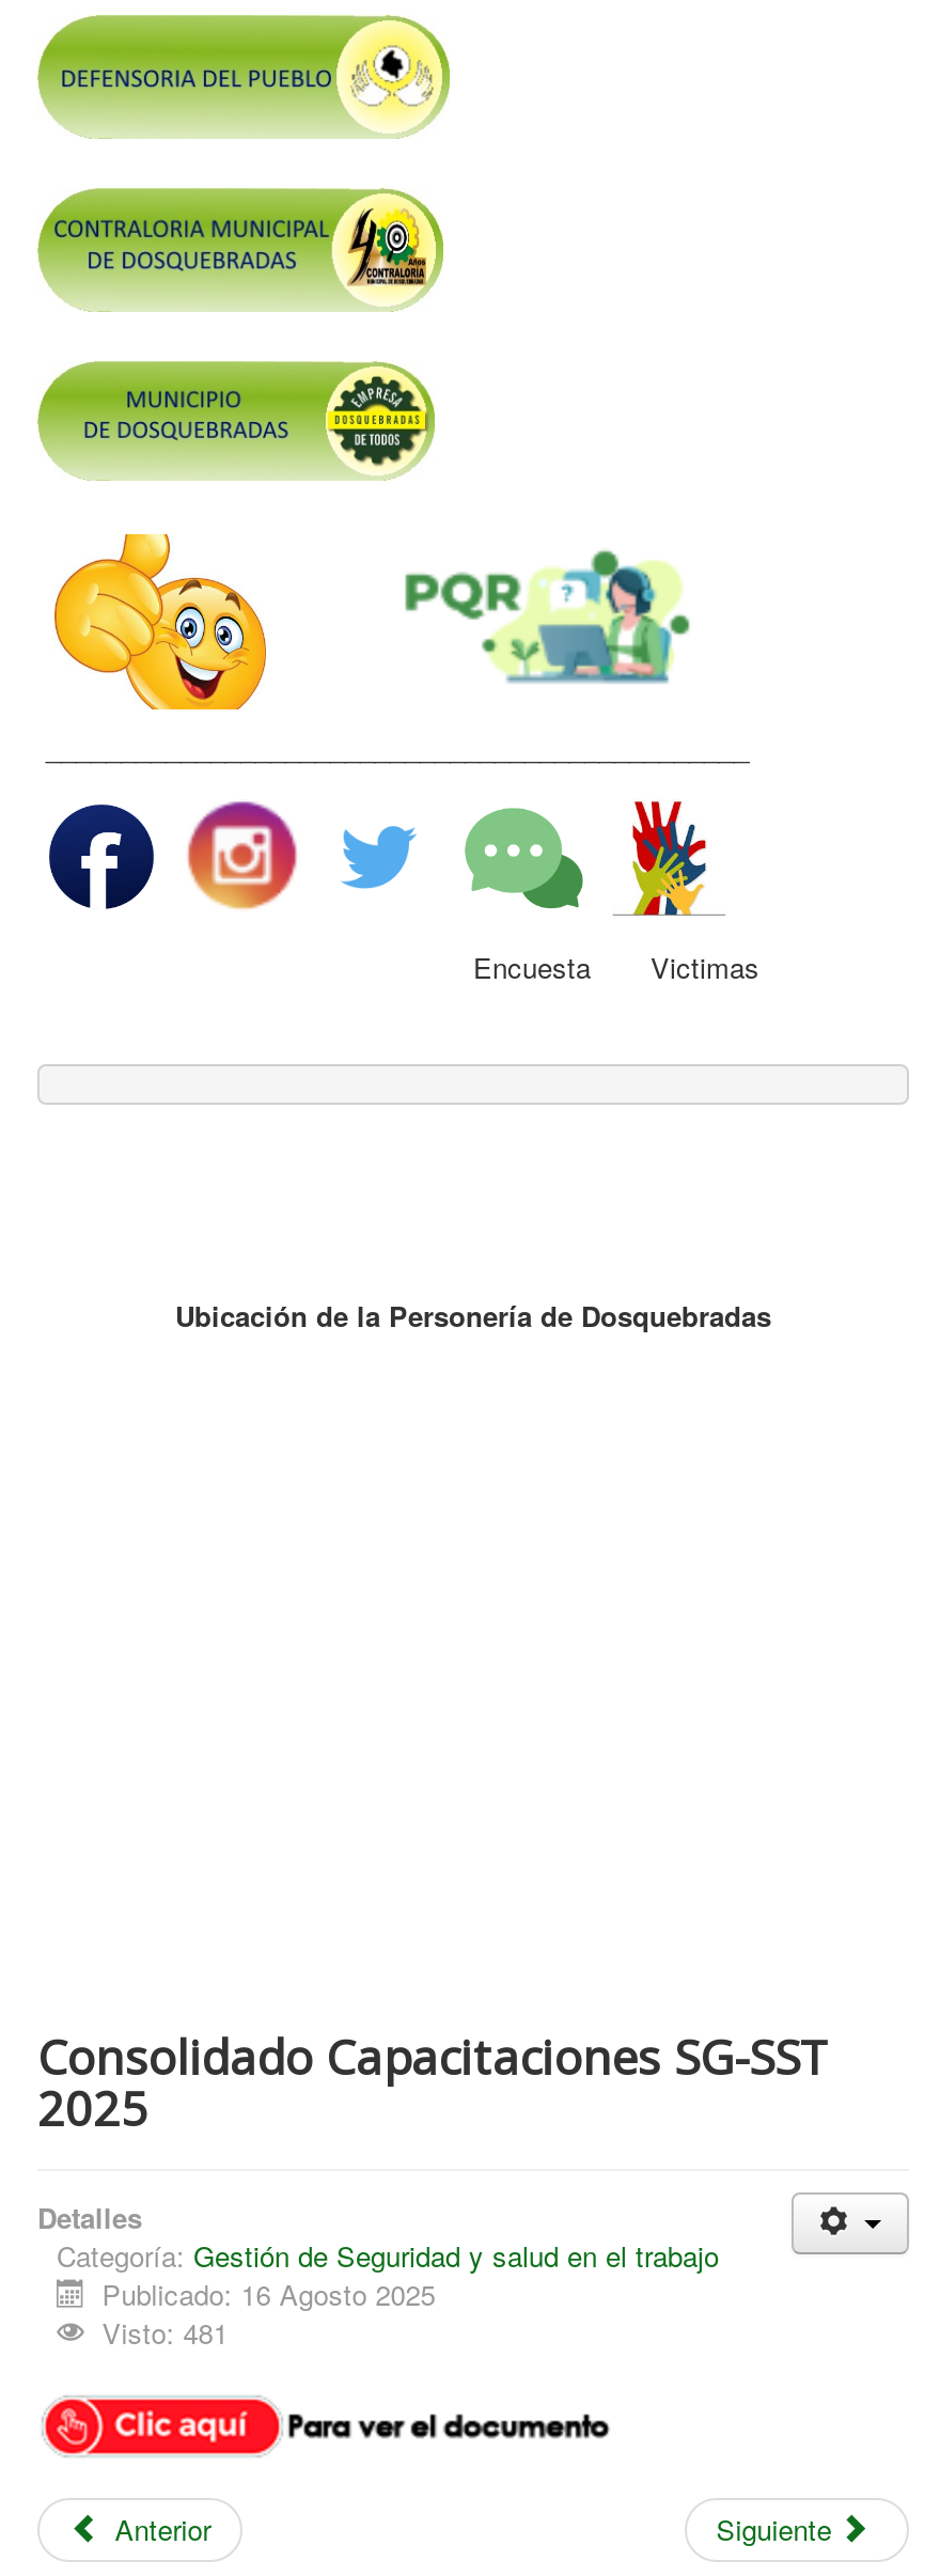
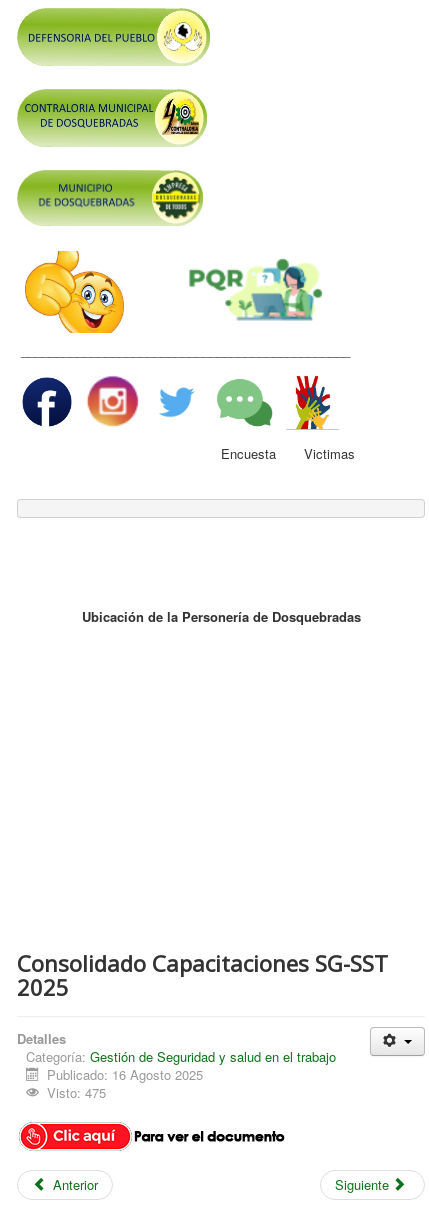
- Visto: 481
+ Visto: 475
